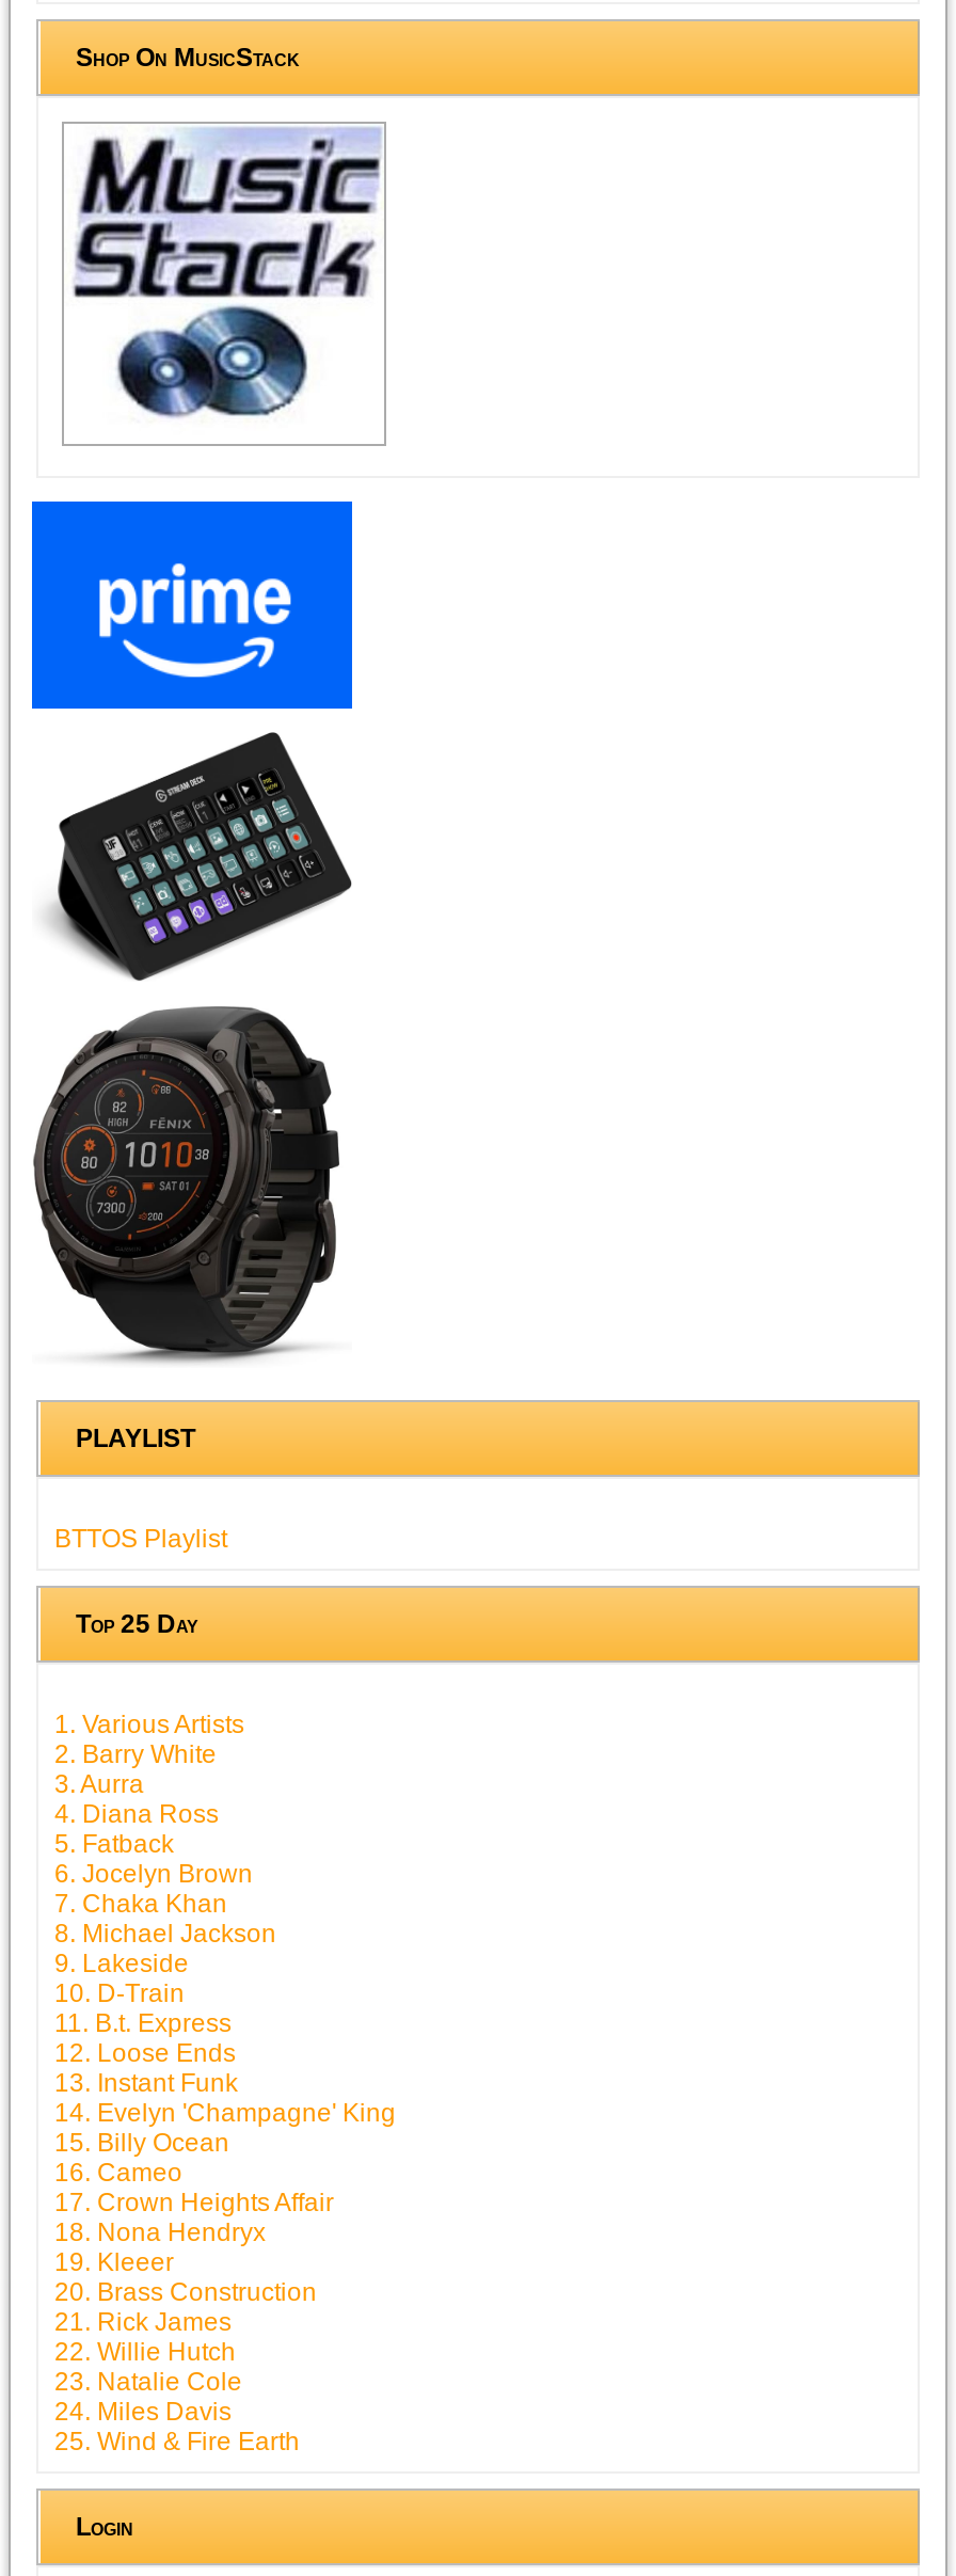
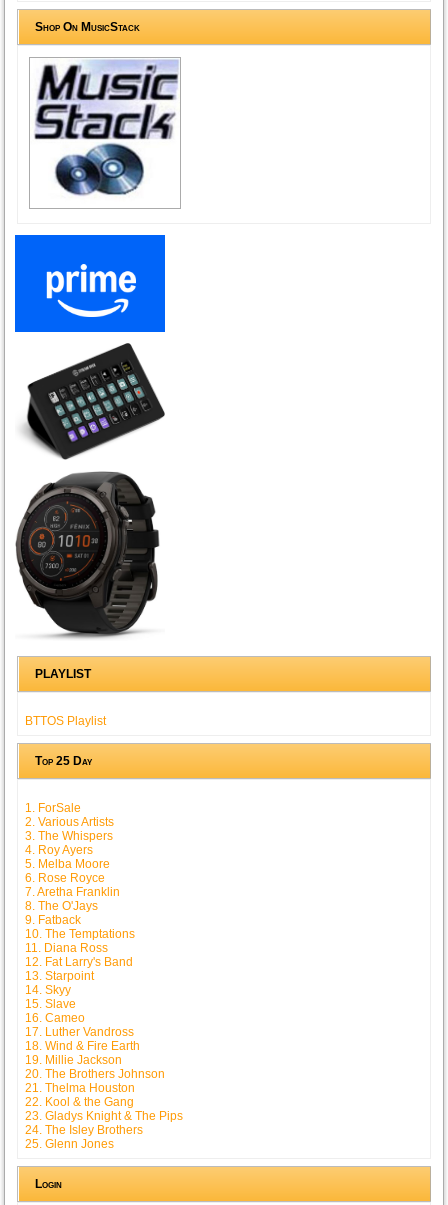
- 1. Various Artists
- 2. Barry White
- 3. Aurra
- 4. Diana Ross
- 5. Fatback
- 6. Jocelyn Brown
- 7. Chaka Khan
- 8. Michael Jackson
- 9. Lakeside
- 10. D-Train
- 11. B.t. Express
- 12. Loose Ends
- 13. Instant Funk
- 14. Evelyn 'Champagne' King
- 15. Billy Ocean
+ 1. ForSale
+ 2. Various Artists
+ 3. The Whispers
+ 4. Roy Ayers
+ 5. Melba Moore
+ 6. Rose Royce
+ 7. Aretha Franklin
+ 8. The O'Jays
+ 9. Fatback
+ 10. The Temptations
+ 11. Diana Ross
+ 12. Fat Larry's Band
+ 13. Starpoint
+ 14. Skyy
+ 15. Slave

- 17. Crown Heights Affair
- 18. Nona Hendryx
- 19. Kleeer
- 20. Brass Construction
- 21. Rick James
- 22. Willie Hutch
- 23. Natalie Cole
- 24. Miles Davis
- 25. Wind & Fire Earth
+ 17. Luther Vandross
+ 18. Wind & Fire Earth
+ 19. Millie Jackson
+ 20. The Brothers Johnson
+ 21. Thelma Houston
+ 22. Kool & the Gang
+ 23. Gladys Knight & The Pips
+ 24. The Isley Brothers
+ 25. Glenn Jones
